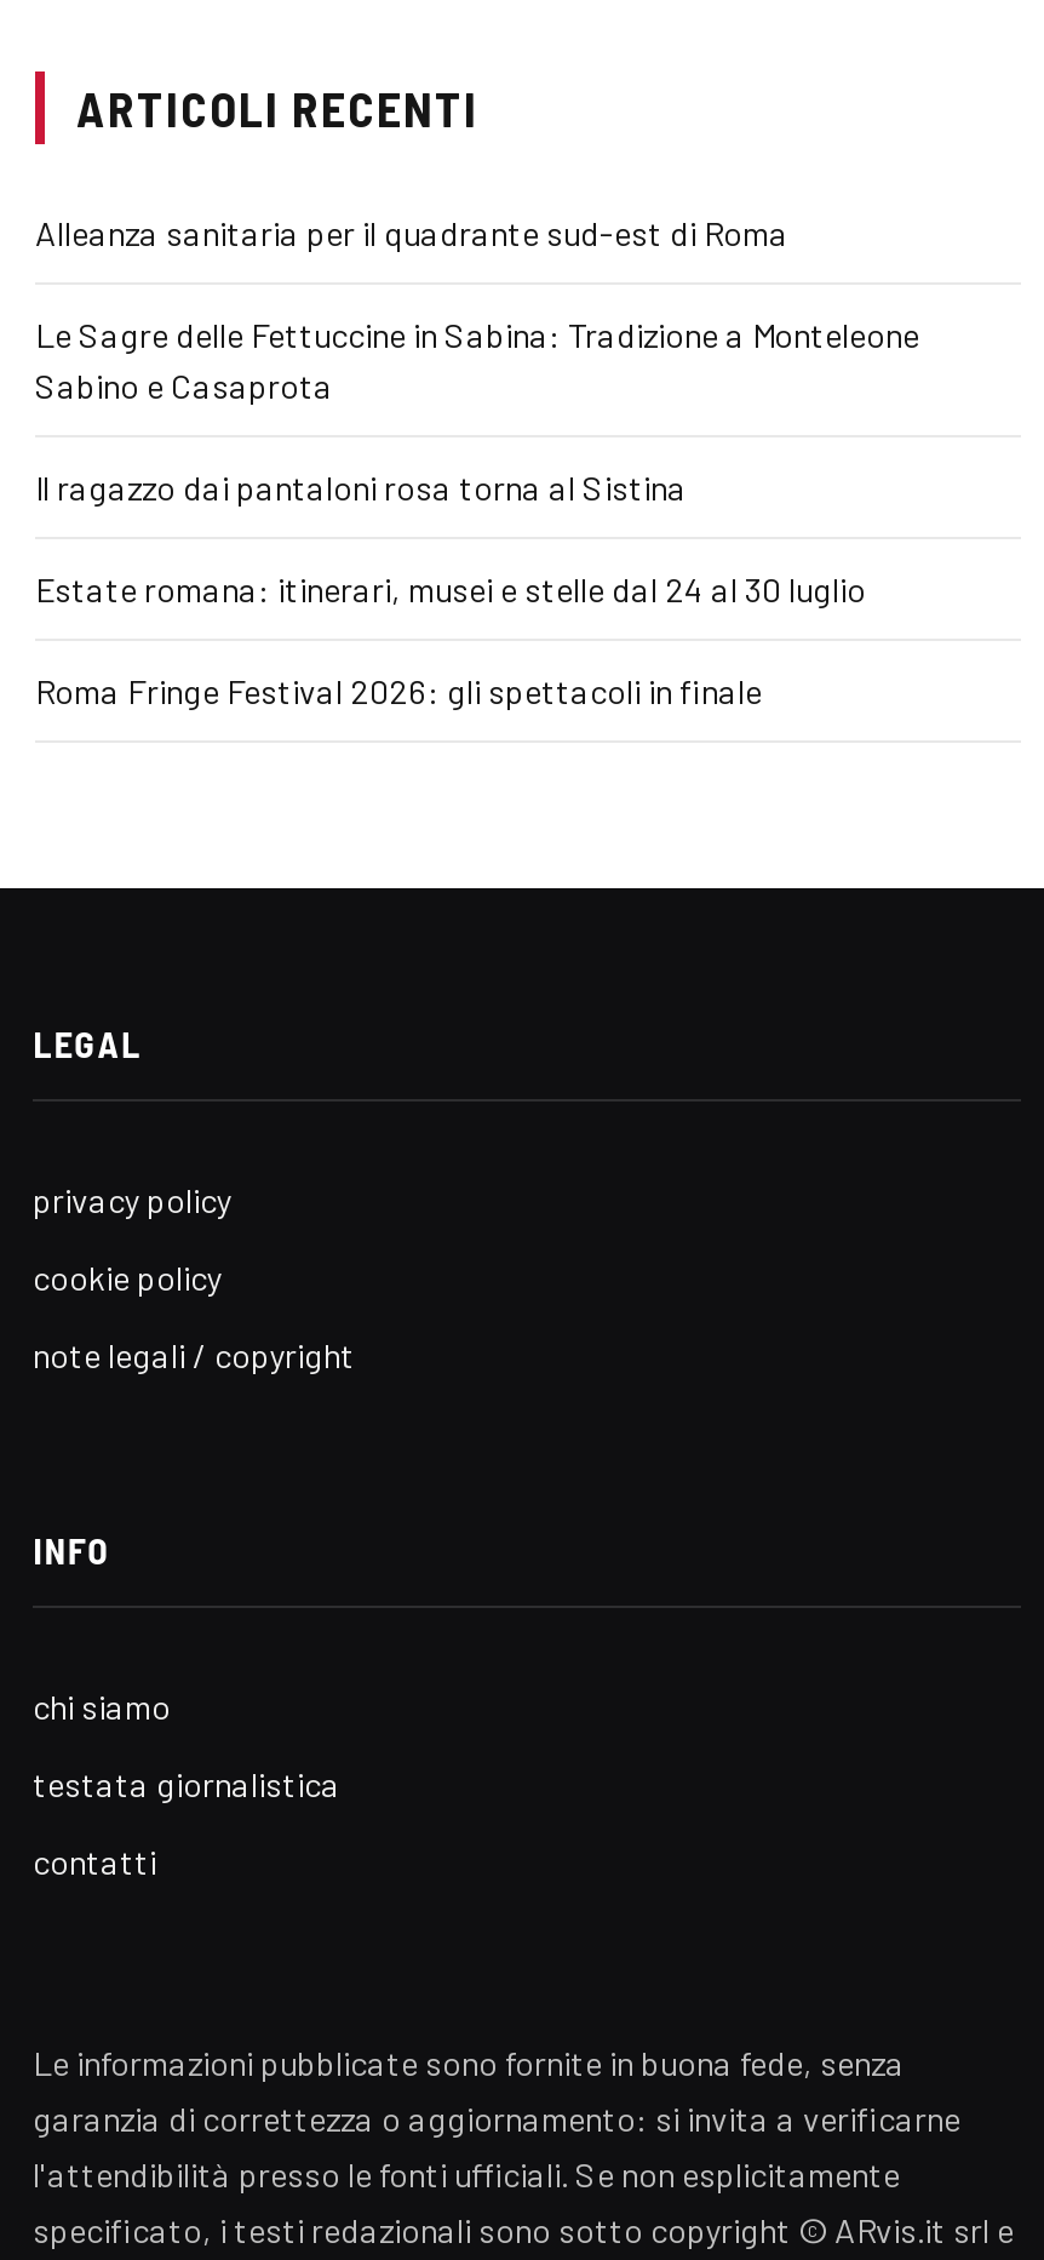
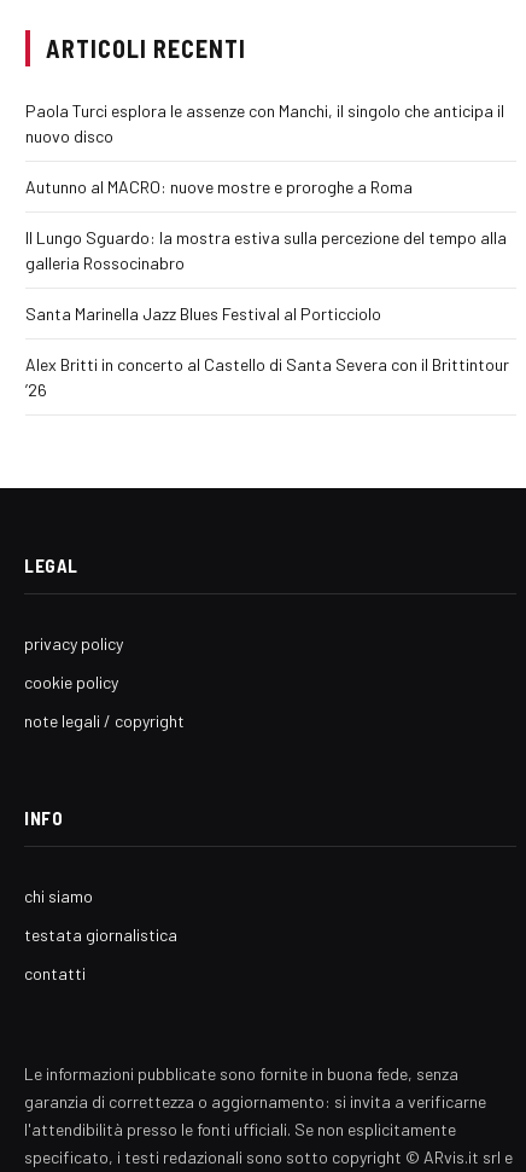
- Alleanza sanitaria per il quadrante sud-est di Roma
+ Paola Turci esplora le assenze con Manchi, il singolo che anticipa il
+ nuovo disco

- Le Sagre delle Fettuccine in Sabina: Tradizione a Monteleone
- Sabino e Casaprota
+ Autunno al MACRO: nuove mostre e proroghe a Roma

- Il ragazzo dai pantaloni rosa torna al Sistina
+ Il Lungo Sguardo: la mostra estiva sulla percezione del tempo alla
+ galleria Rossocinabro

- Estate romana: itinerari, musei e stelle dal 24 al 30 luglio
+ Santa Marinella Jazz Blues Festival al Porticciolo

- Roma Fringe Festival 2026: gli spettacoli in finale
+ Alex Britti in concerto al Castello di Santa Severa con il Brittintour
+ ’26
